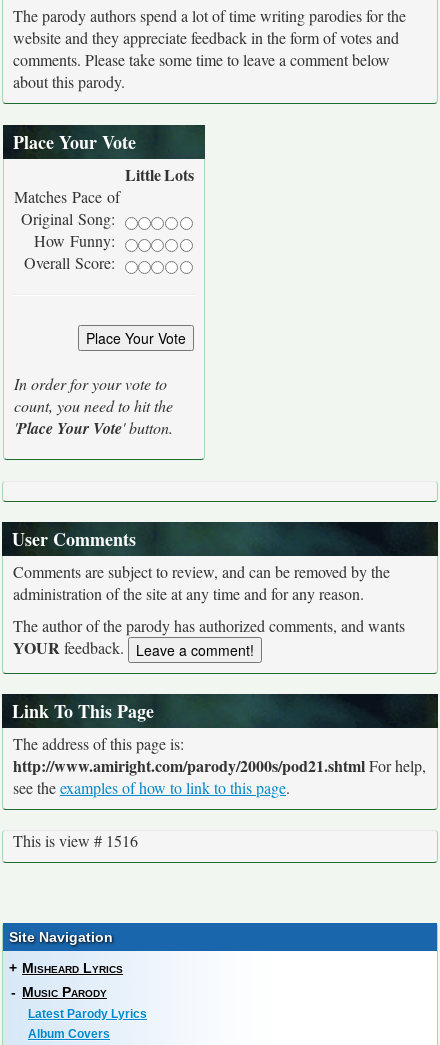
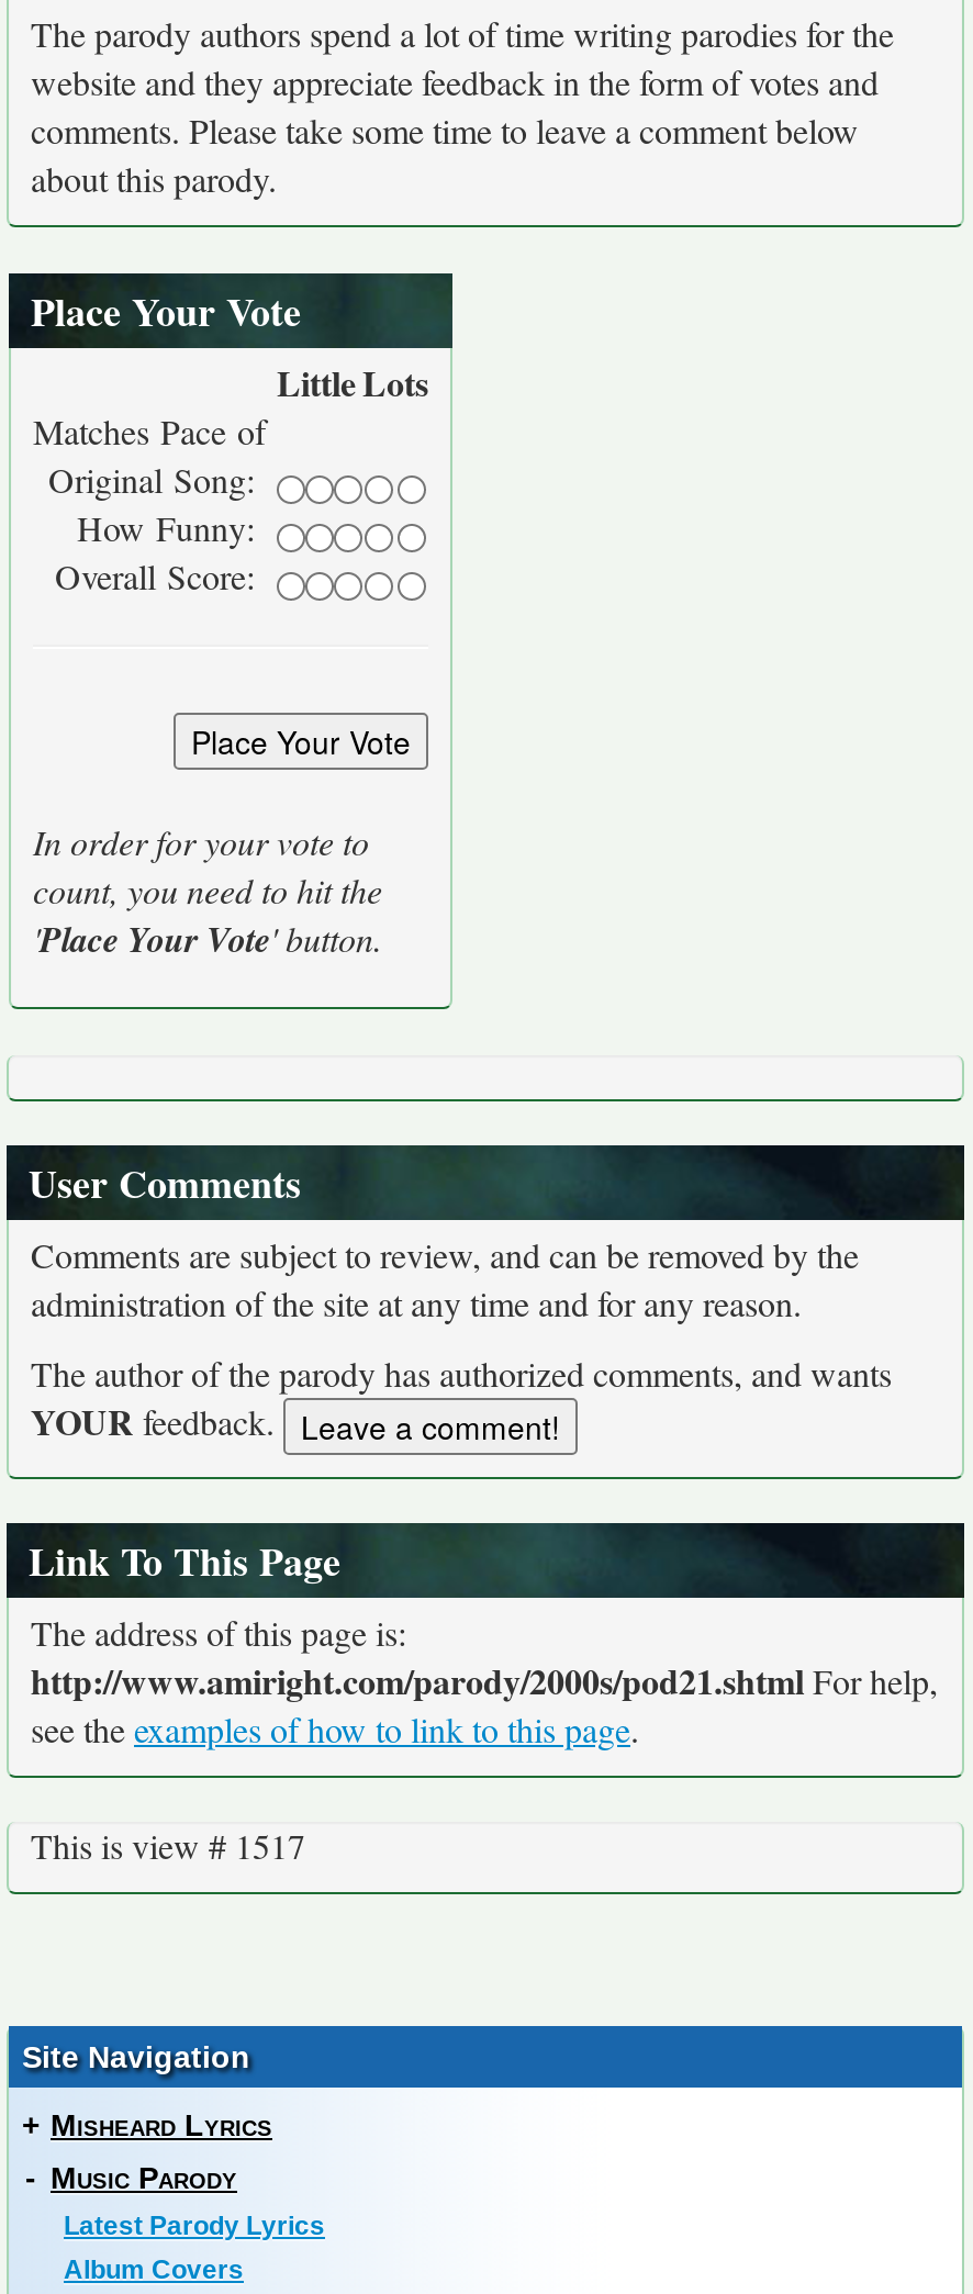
- This is view # 1516
+ This is view # 1517
